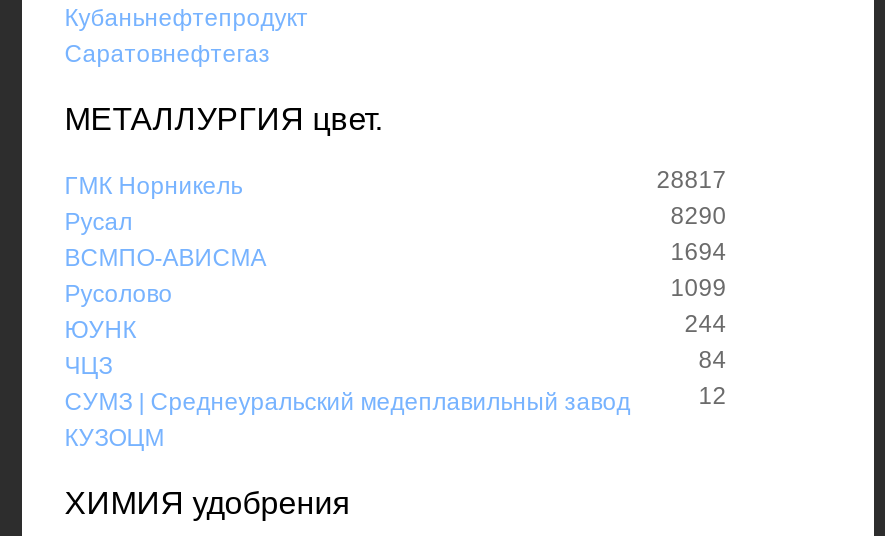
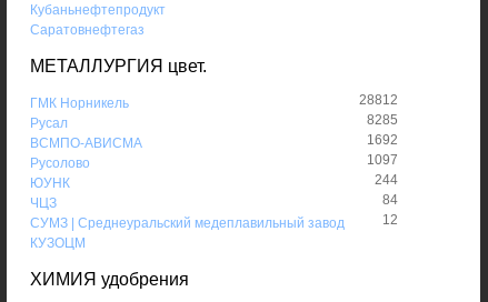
- 28817
+ 28812

- 8290
+ 8285

- 1694
+ 1692

- 1099
+ 1097
